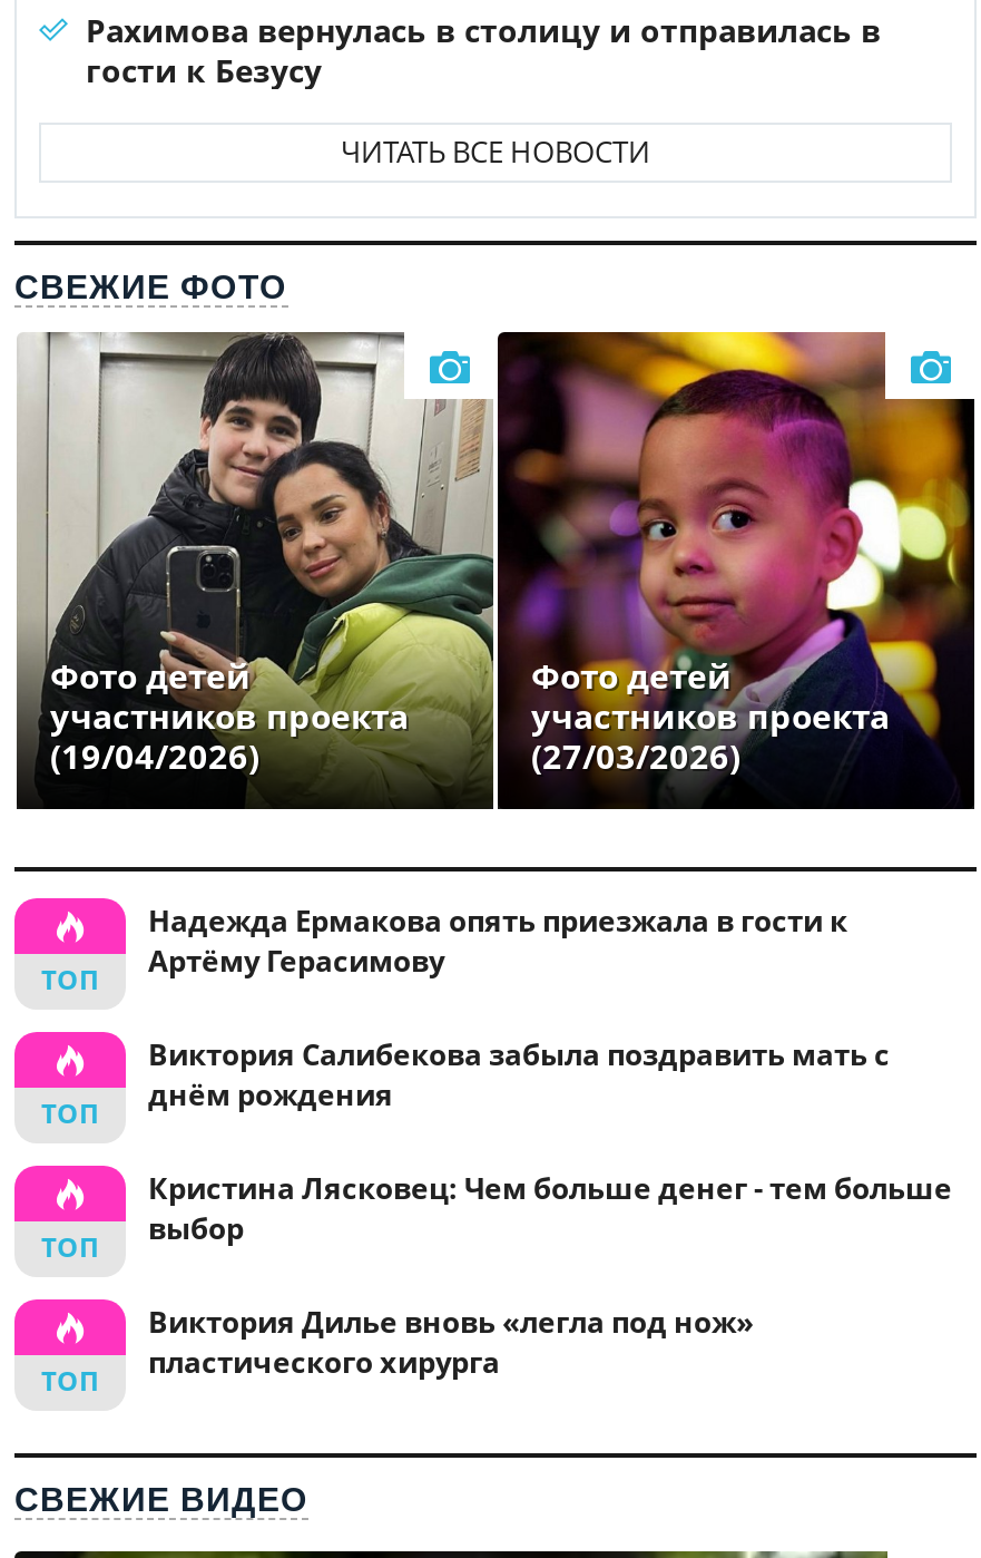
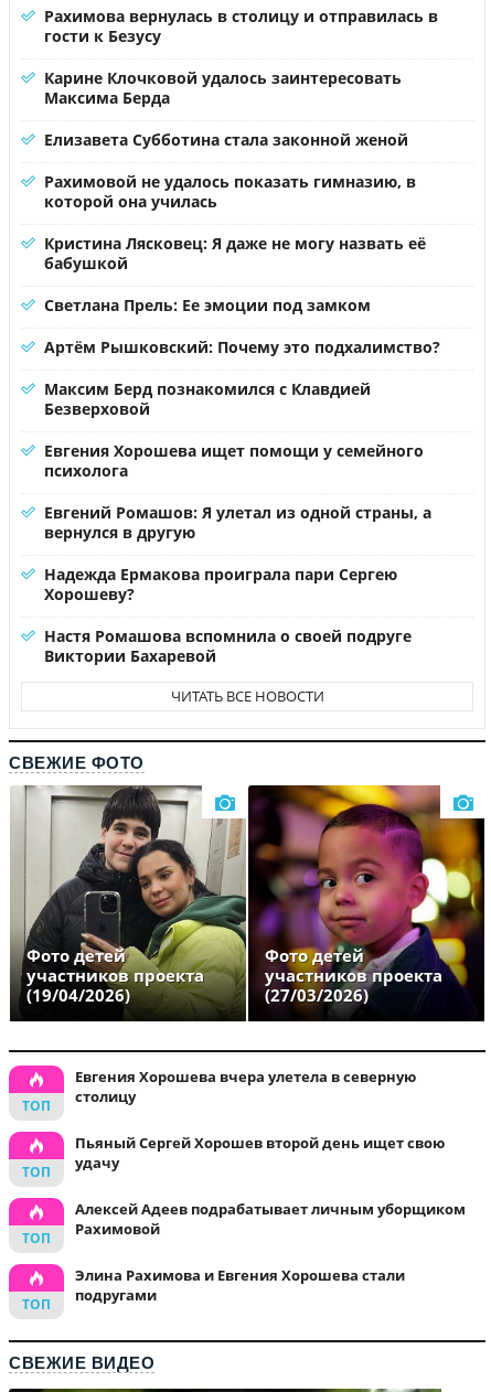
+ Карине Клочковой удалось заинтересовать
+ Максима Берда
+ Елизавета Субботина стала законной женой
+ Рахимовой не удалось показать гимназию, в
+ которой она училась
+ Кристина Лясковец: Я даже не могу назвать её
+ бабушкой
+ Светлана Прель: Ее эмоции под замком
+ Артём Рышковский: Почему это подхалимство?
+ Максим Берд познакомился с Клавдией
+ Безверховой
+ Евгения Хорошева ищет помощи у семейного
+ психолога
+ Евгений Ромашов: Я улетал из одной страны, а
+ вернулся в другую
+ Надежда Ермакова проиграла пари Сергею
+ Хорошеву?
+ Настя Ромашова вспомнила о своей подруге
+ Виктории Бахаревой

- Надежда Ермакова опять приезжала в гости к
- Артёму Герасимову
+ Евгения Хорошева вчера улетела в северную
+ столицу

- Виктория Салибекова забыла поздравить мать с
- днём рождения
+ Пьяный Сергей Хорошев второй день ищет свою
+ удачу

- Кристина Лясковец: Чем больше денег - тем больше
- выбор
+ Алексей Адеев подрабатывает личным уборщиком
+ Рахимовой

- Виктория Дилье вновь «легла под нож»
- пластического хирурга
+ Элина Рахимова и Евгения Хорошева стали
+ подругами
